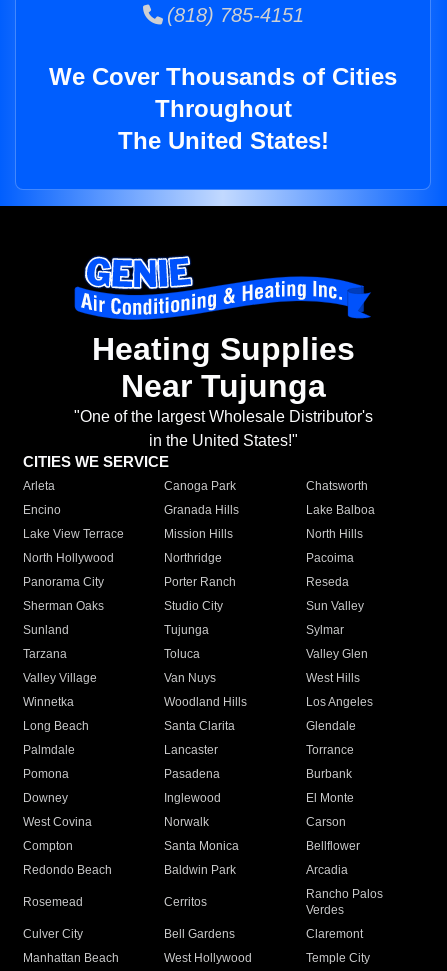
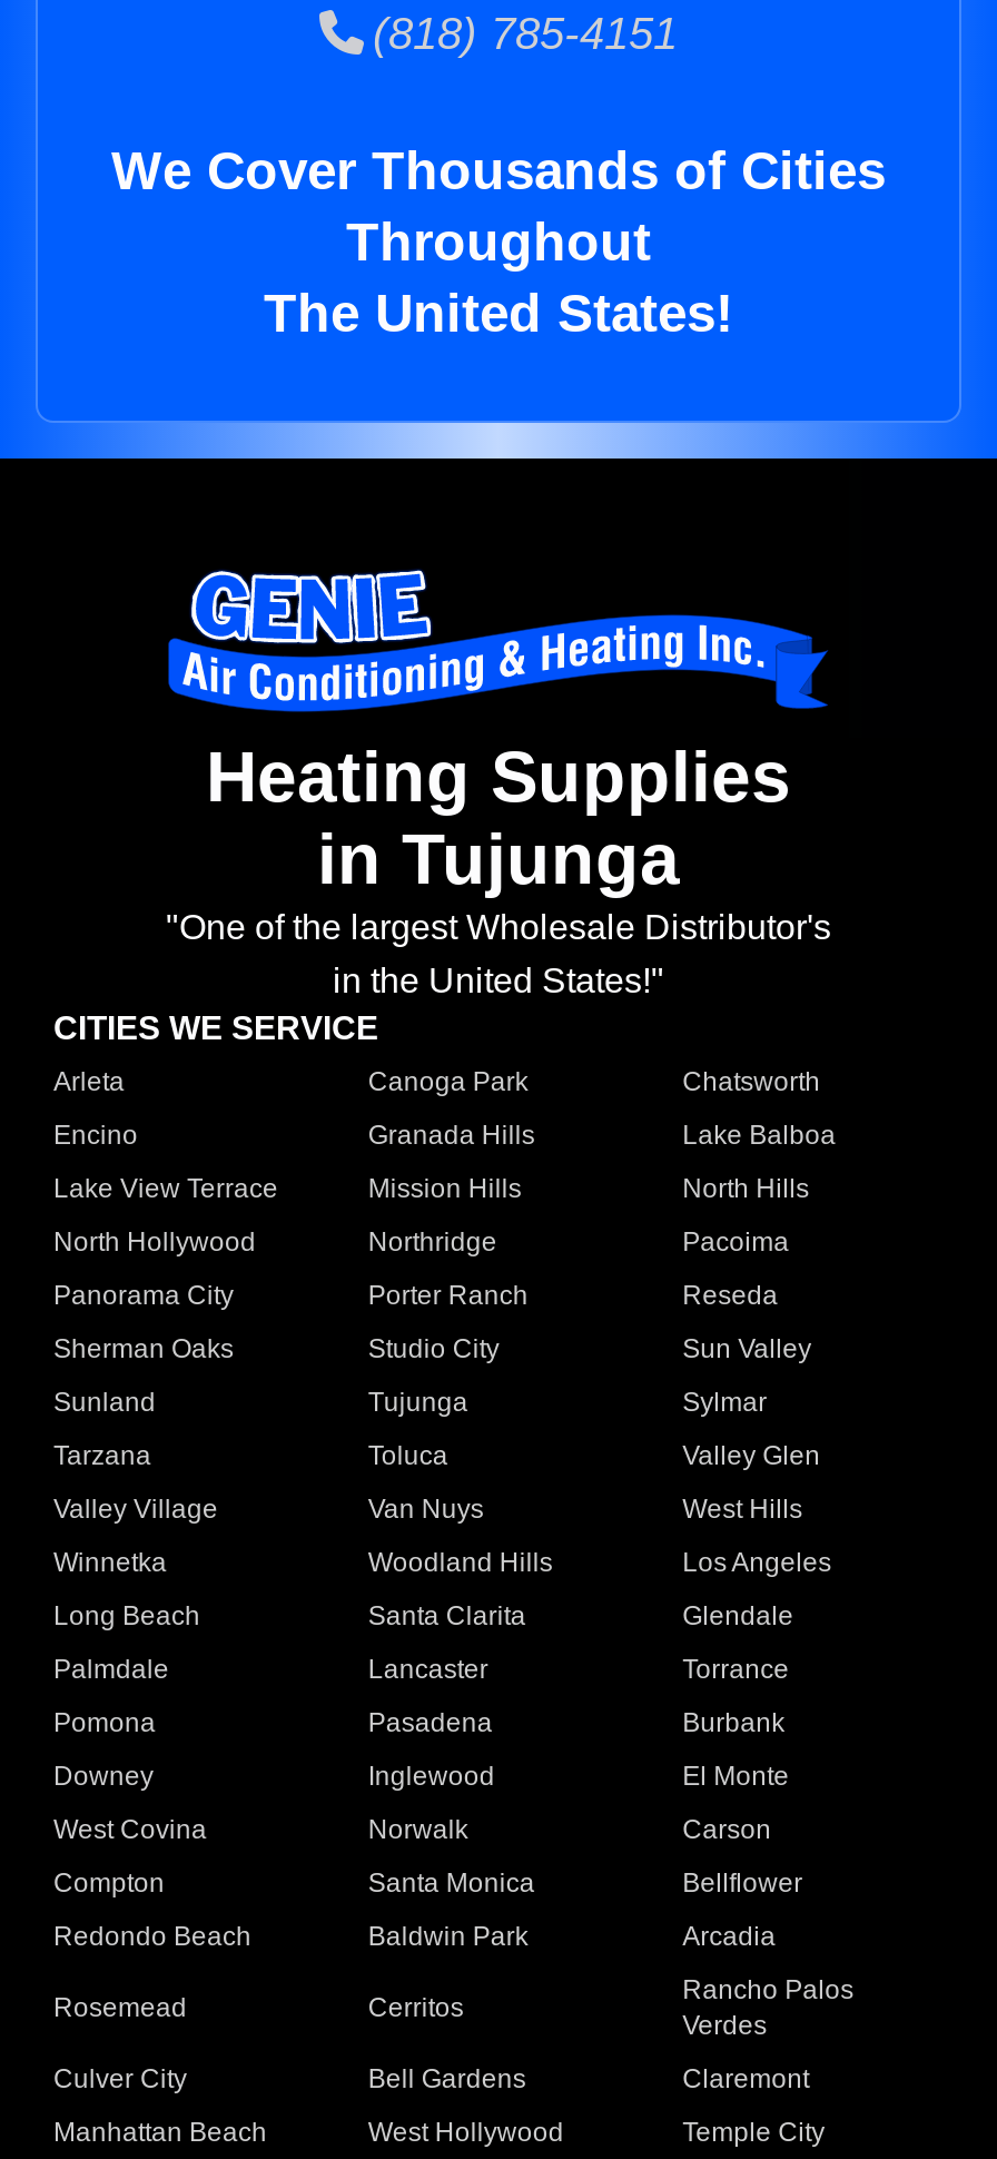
- Near Tujunga
+ in Tujunga
